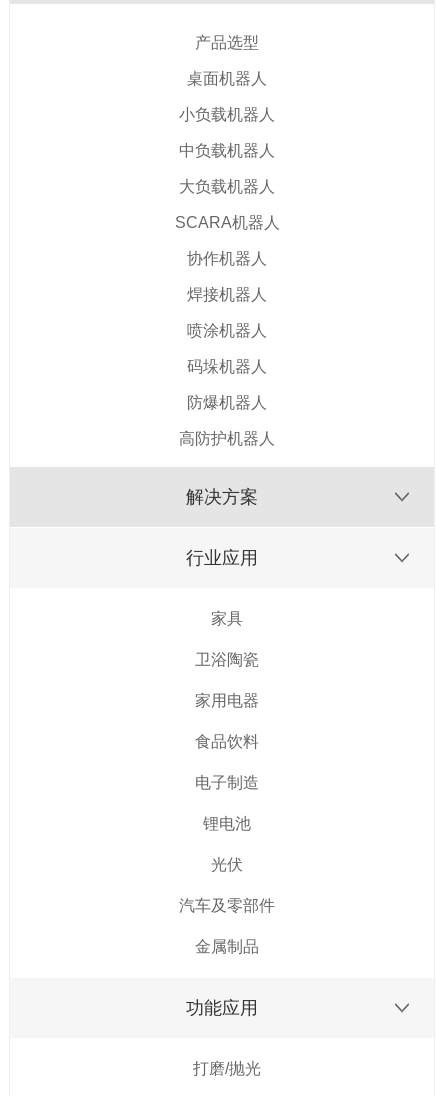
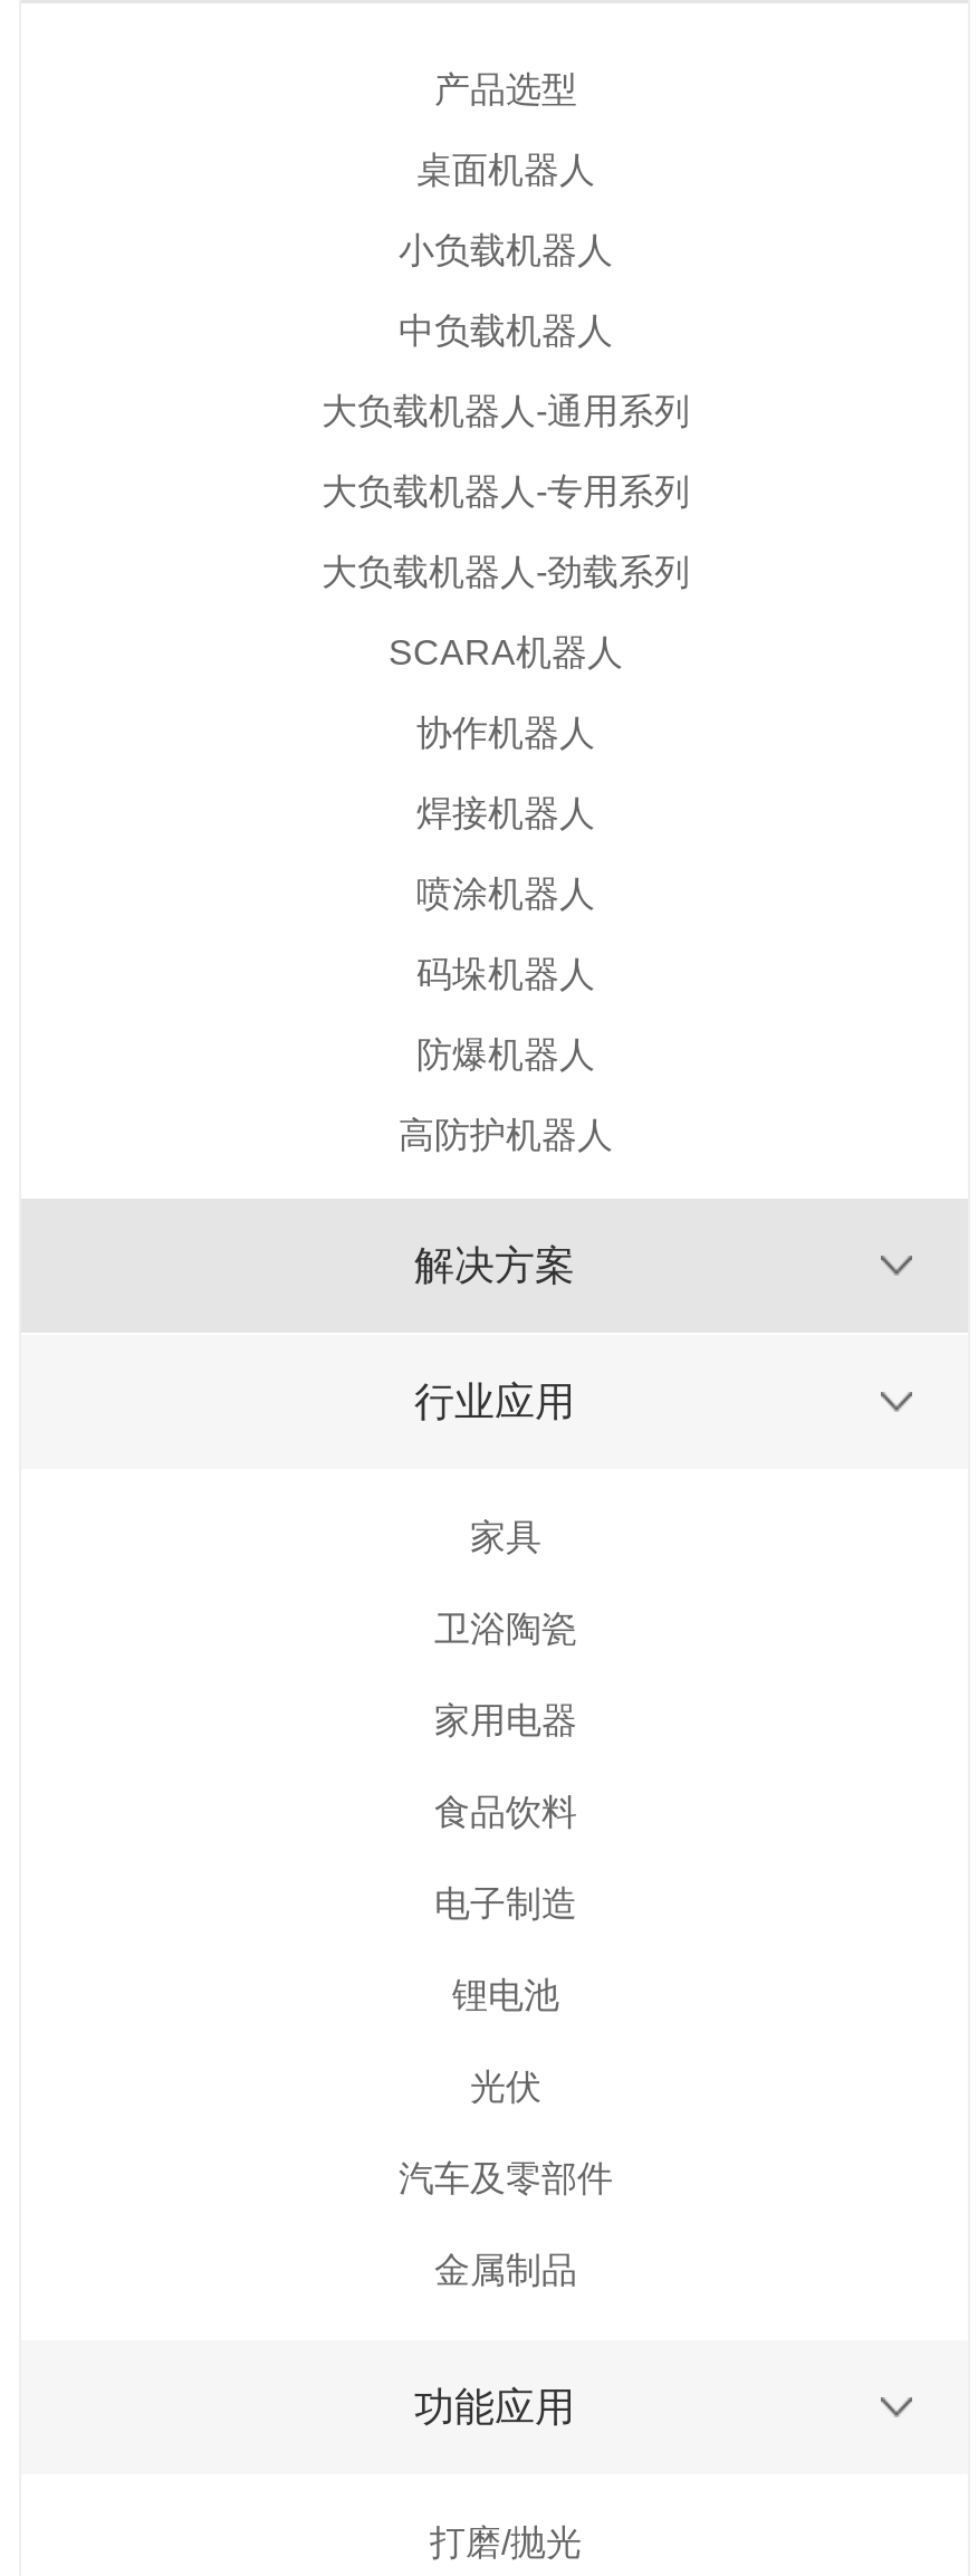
- 大负载机器人
+ 大负载机器人-通用系列
+ 大负载机器人-专用系列
+ 大负载机器人-劲载系列
